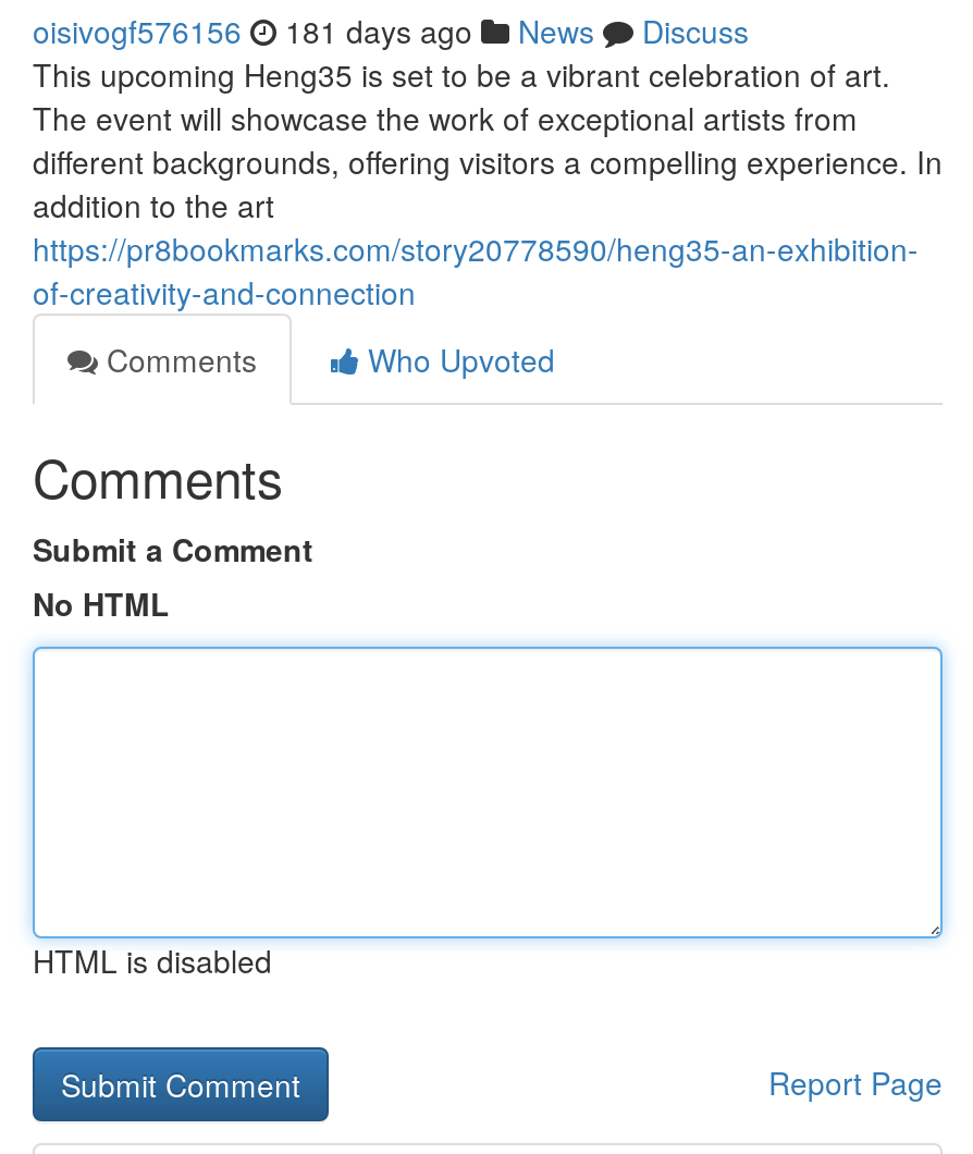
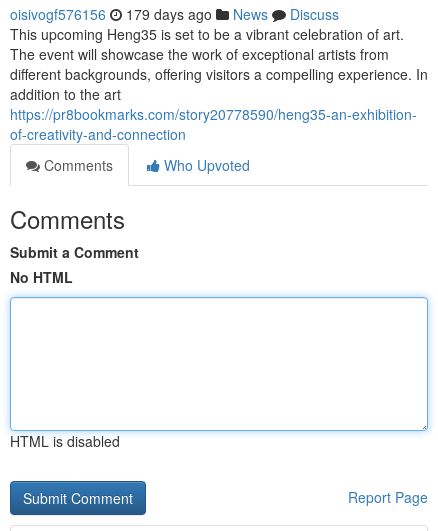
- oisivogf576156 181 days ago News Discuss
+ oisivogf576156 179 days ago News Discuss
